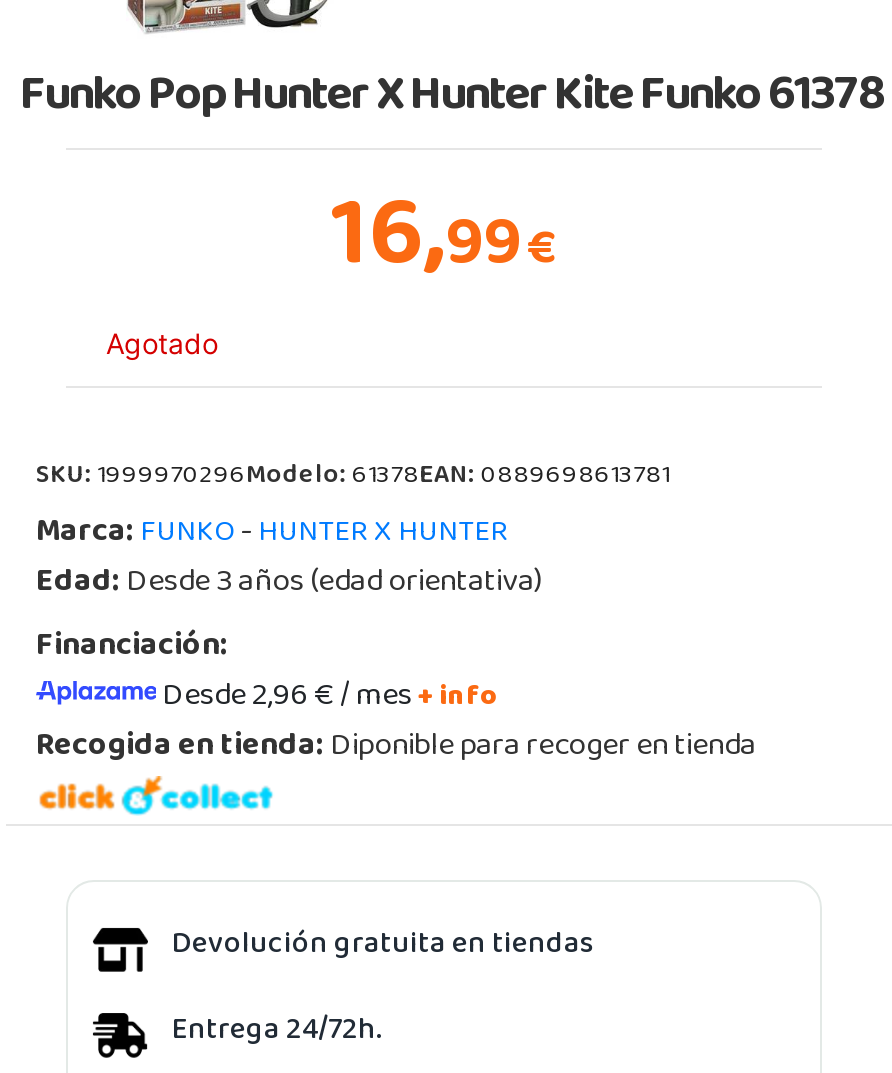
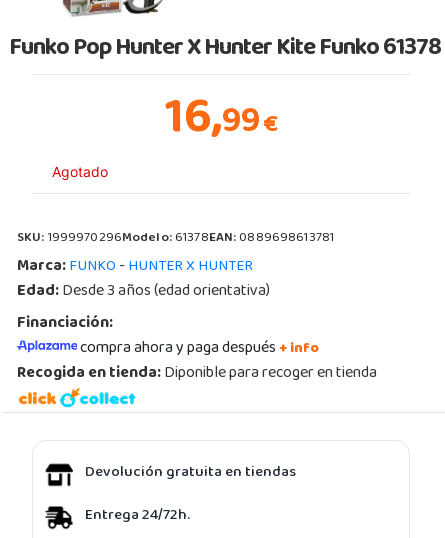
- Desde 2,96 € / mes+ info
+ compra ahora y paga después + info
